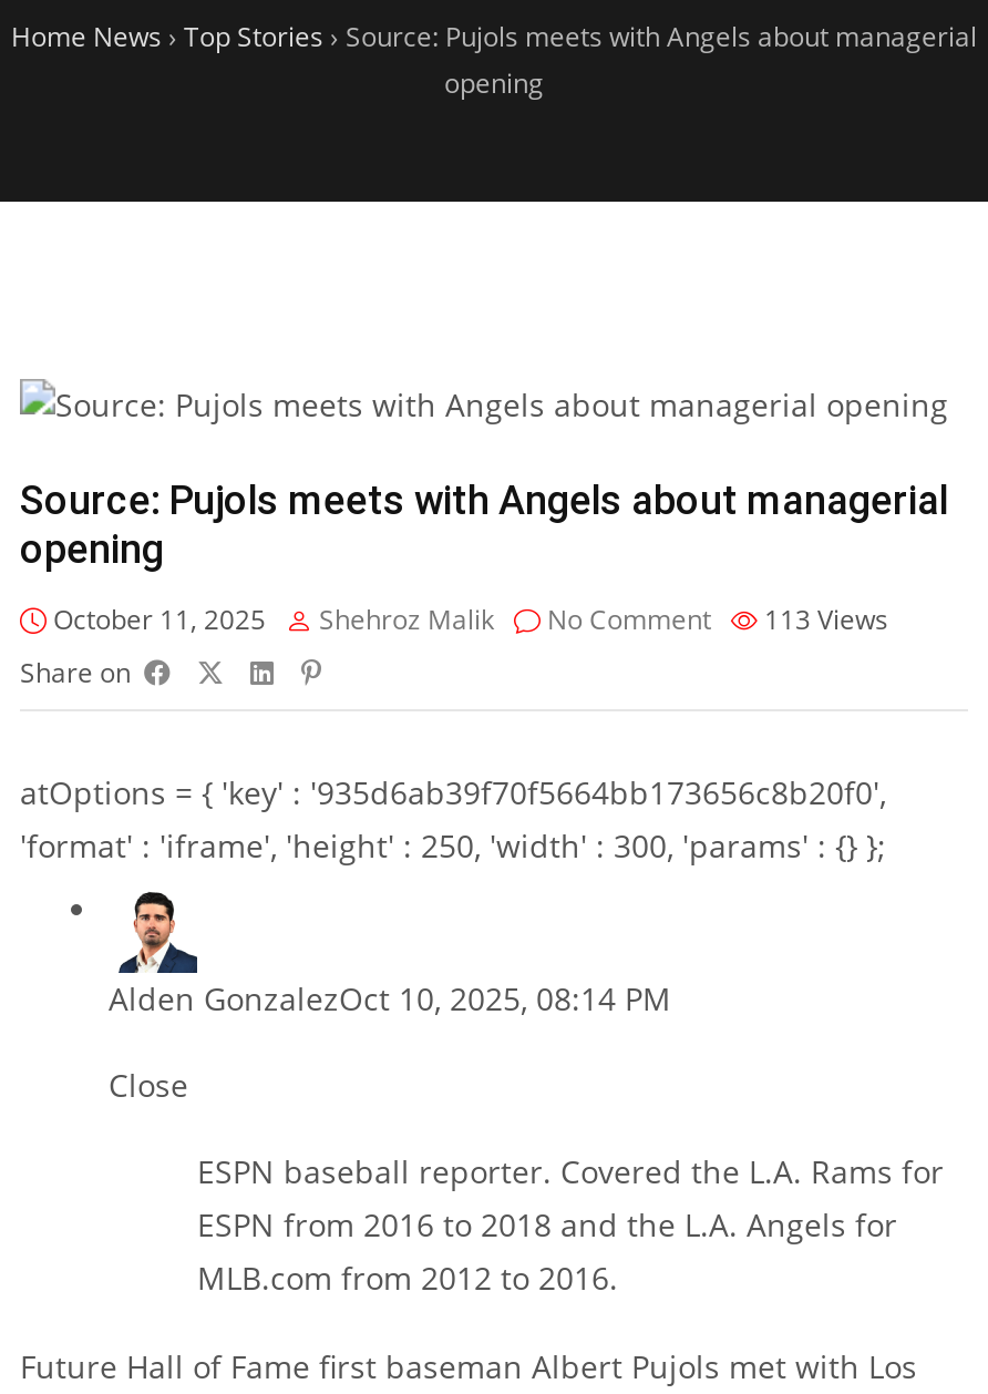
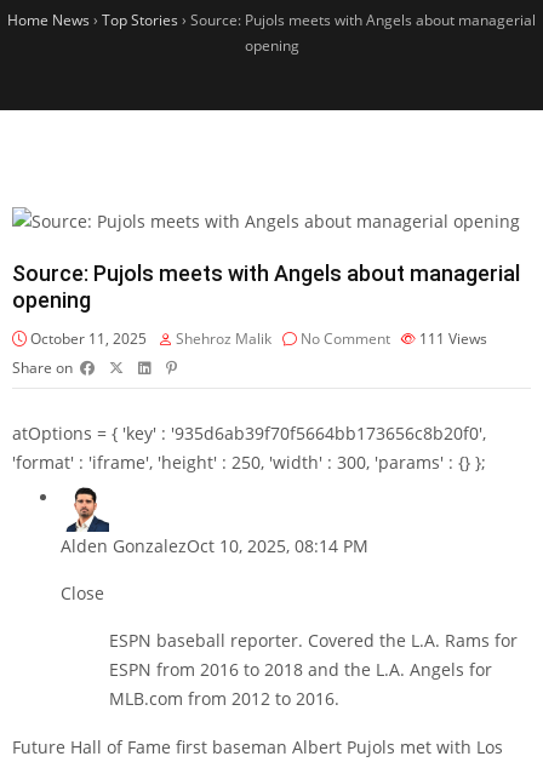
- October 11, 2025 Shehroz Malik No Comment 113 Views
+ October 11, 2025 Shehroz Malik No Comment 111 Views
